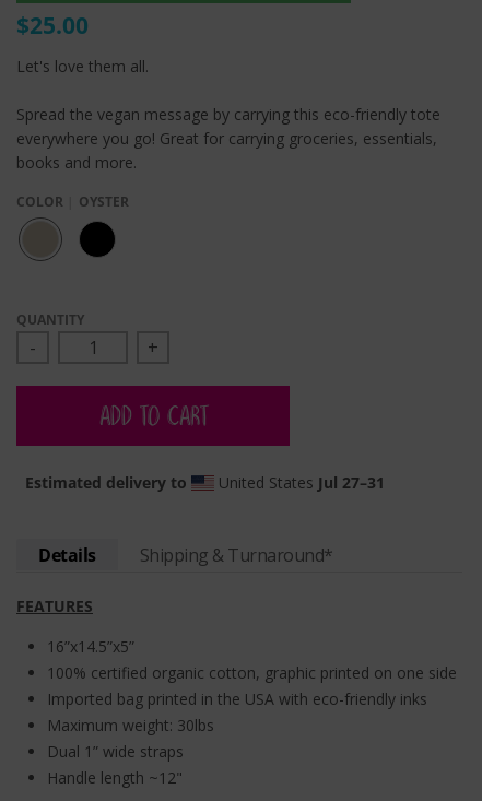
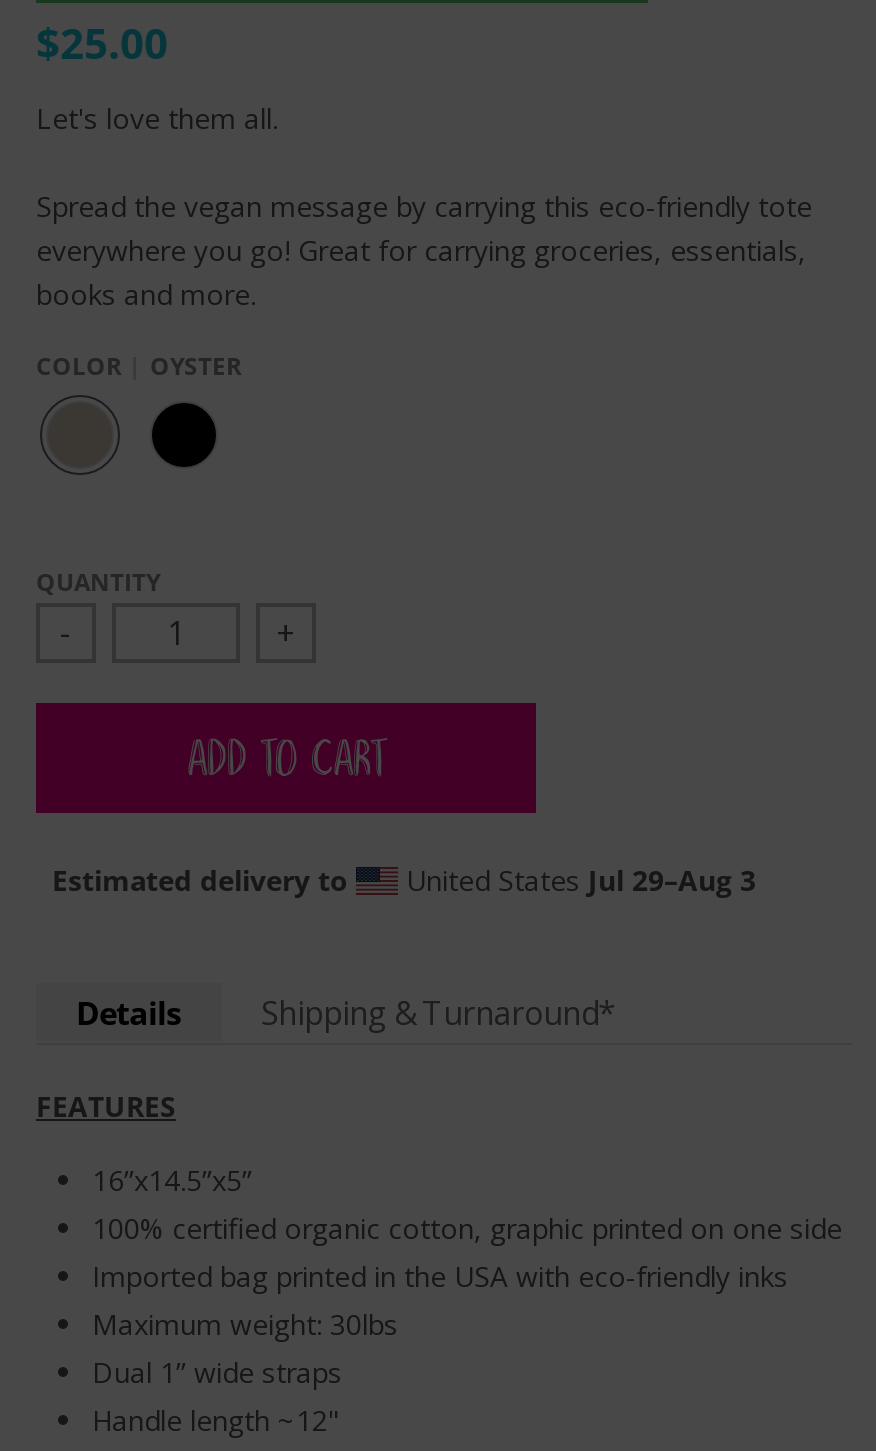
- United States Jul 27–31
+ United States Jul 29–Aug 3
